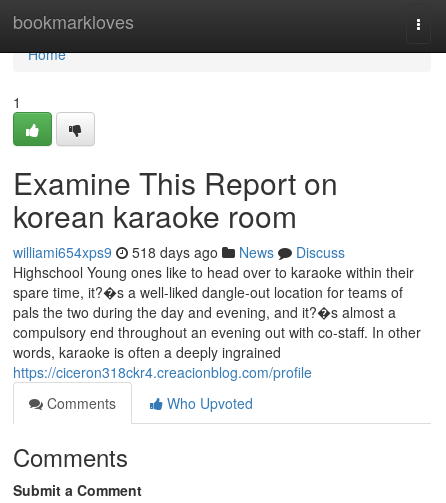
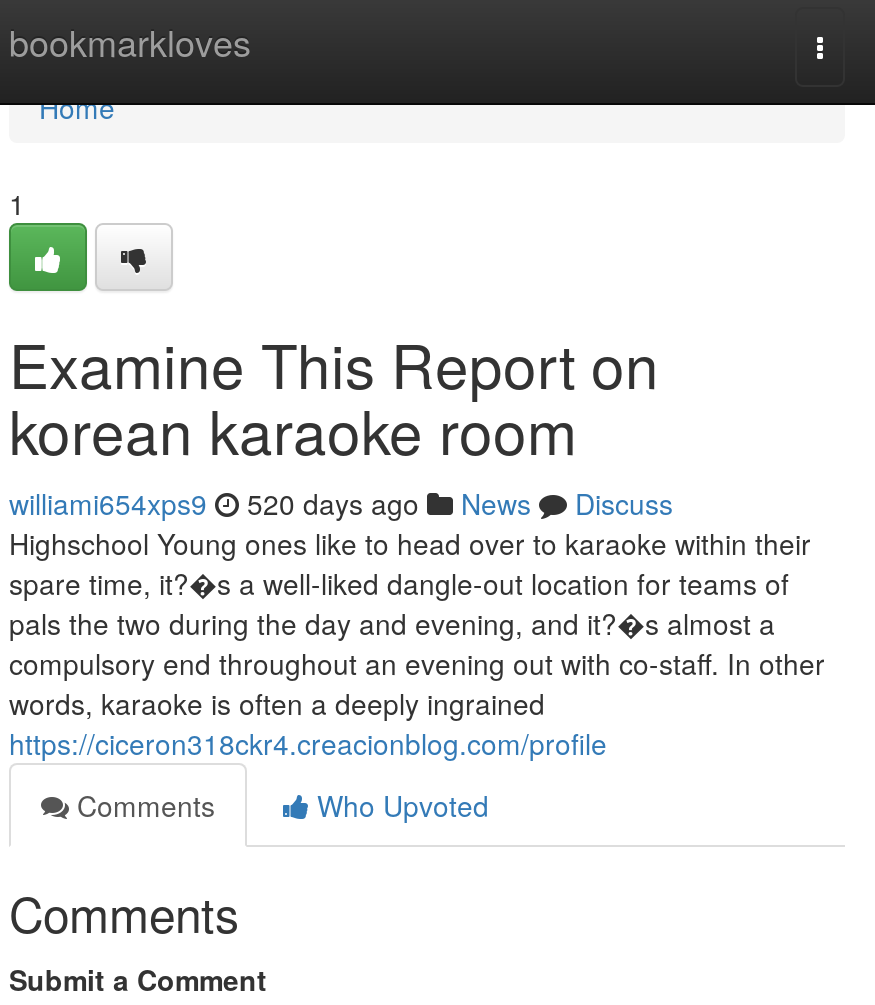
- williami654xps9 518 days ago News Discuss
+ williami654xps9 520 days ago News Discuss
